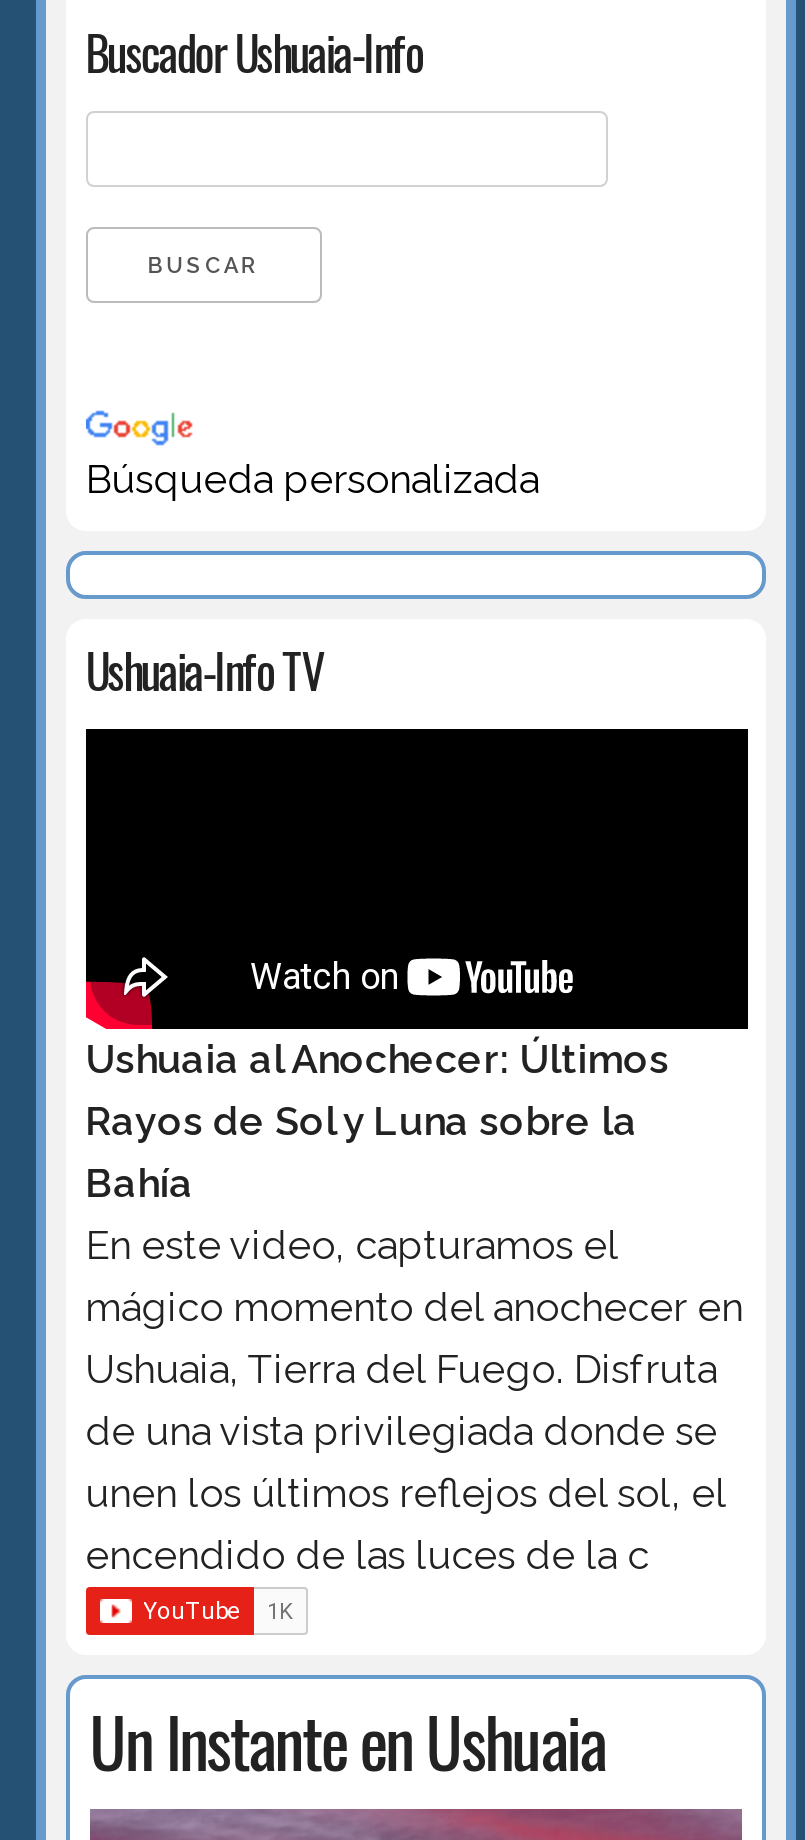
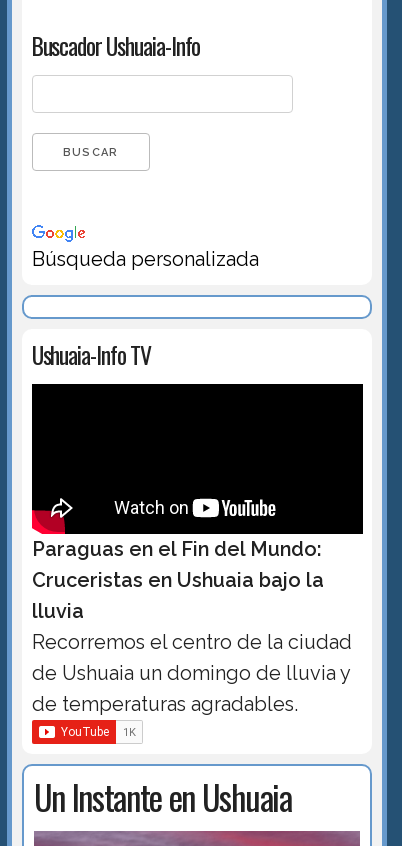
- Ushuaia al Anochecer: Últimos
- Rayos de Sol y Luna sobre la
- Bahía
- En este video, capturamos el
- mágico momento del anochecer en
- Ushuaia, Tierra del Fuego. Disfruta
- de una vista privilegiada donde se
- unen los últimos reflejos del sol, el
- encendido de las luces de la c
+ Paraguas en el Fin del Mundo:
+ Cruceristas en Ushuaia bajo la
+ lluvia
+ Recorremos el centro de la ciudad
+ de Ushuaia un domingo de lluvia y
+ de temperaturas agradables.
